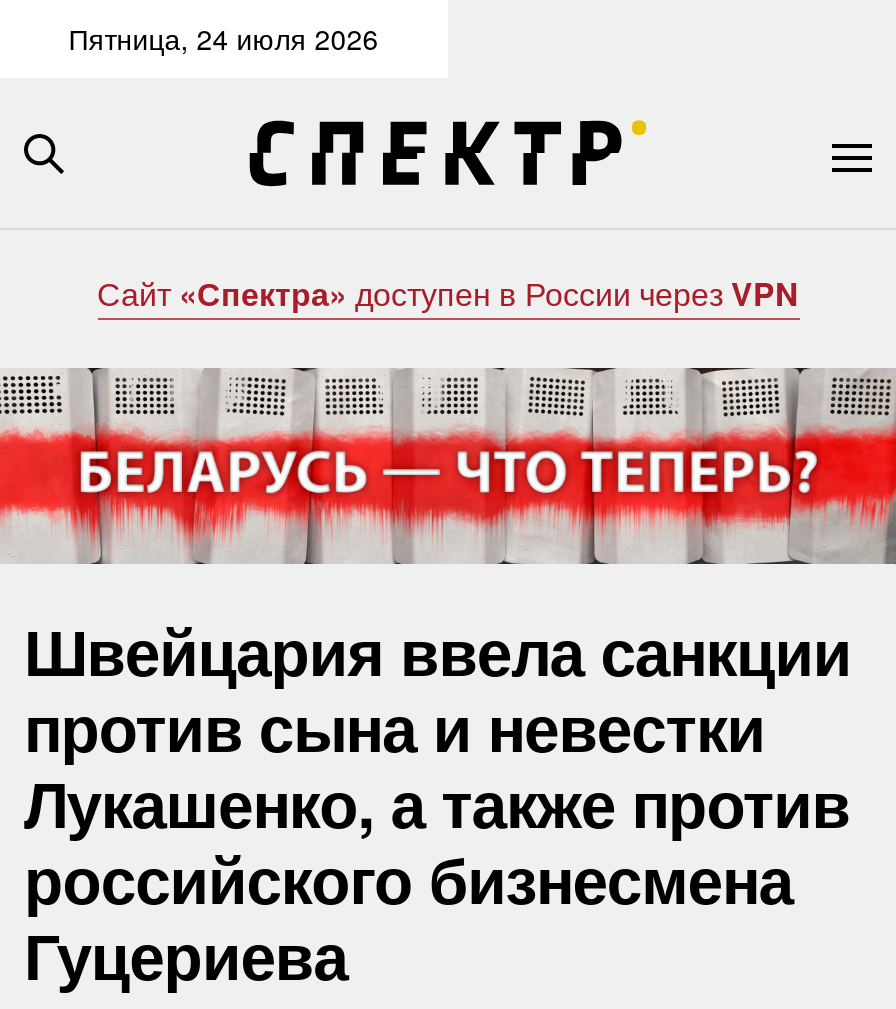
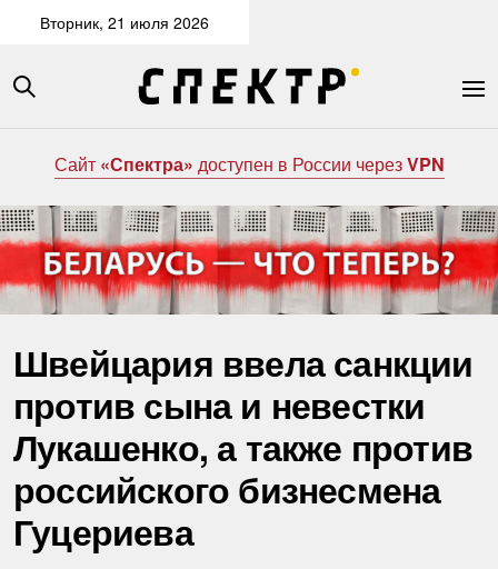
- Пятница, 24 июля 2026
+ Вторник, 21 июля 2026
